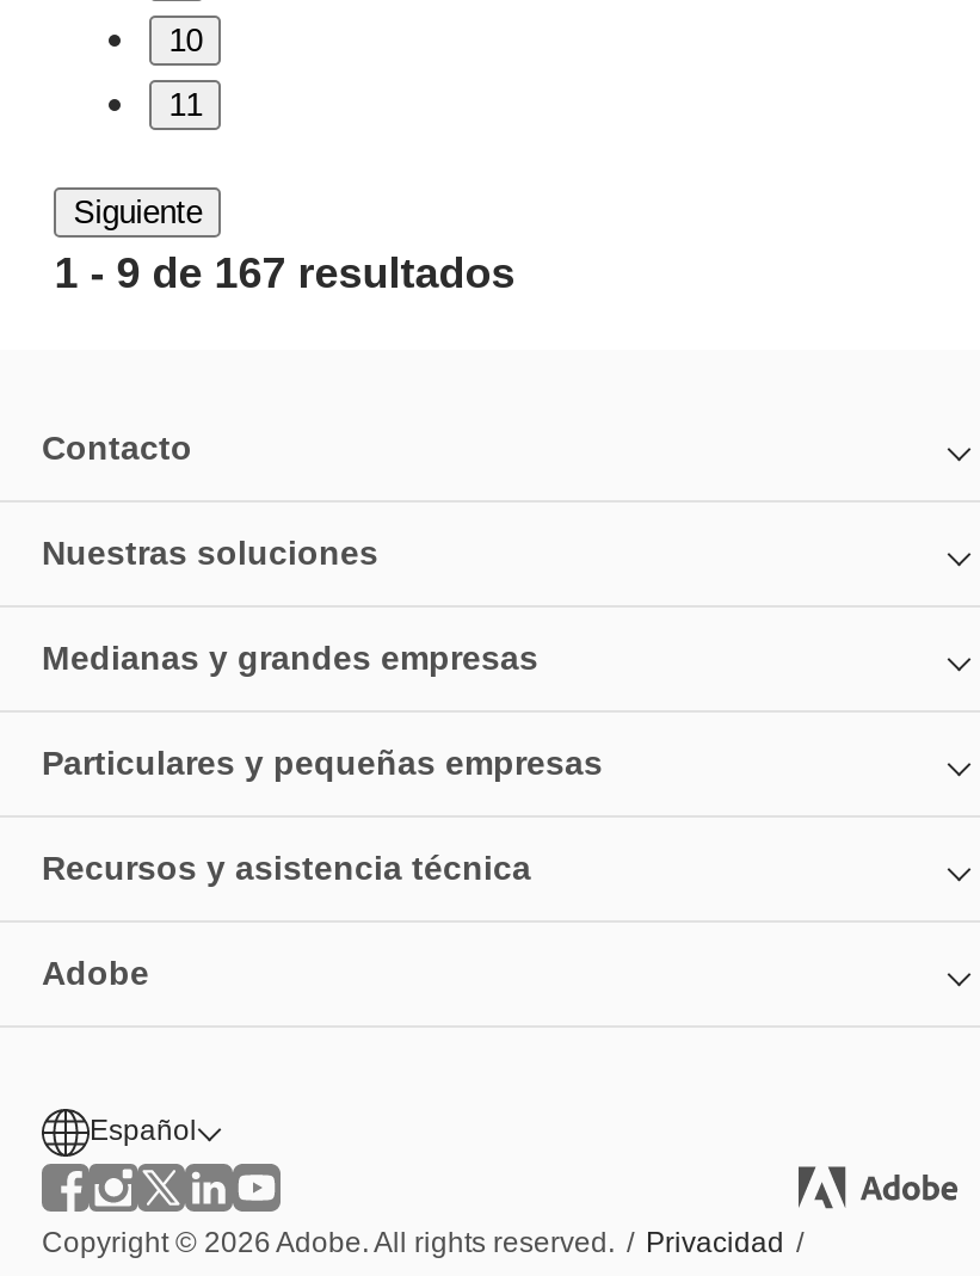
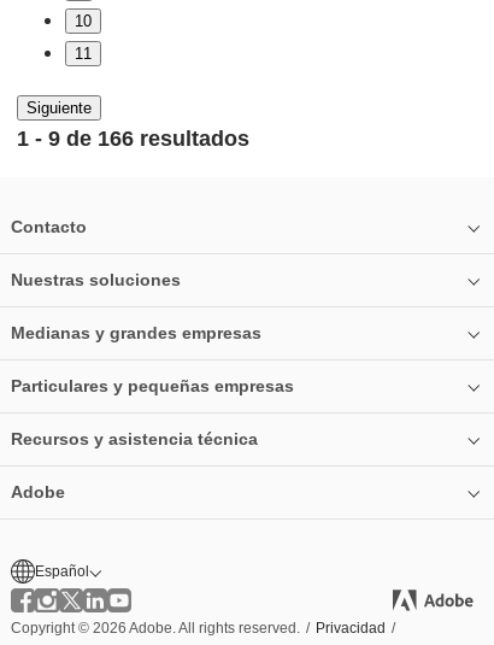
- 1 - 9 de 167 resultados
+ 1 - 9 de 166 resultados
